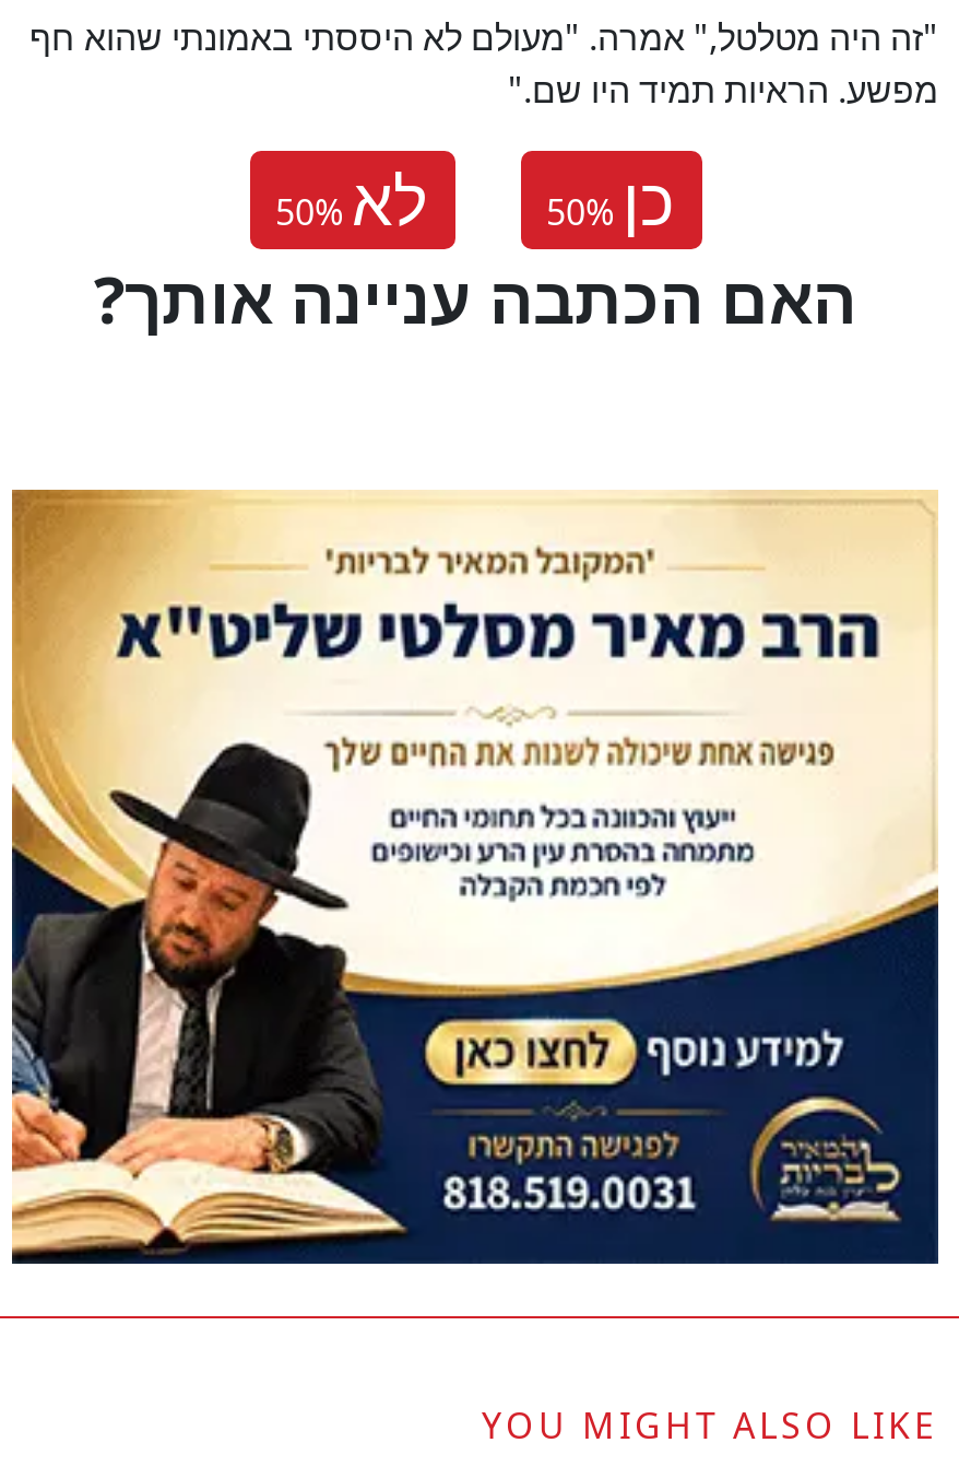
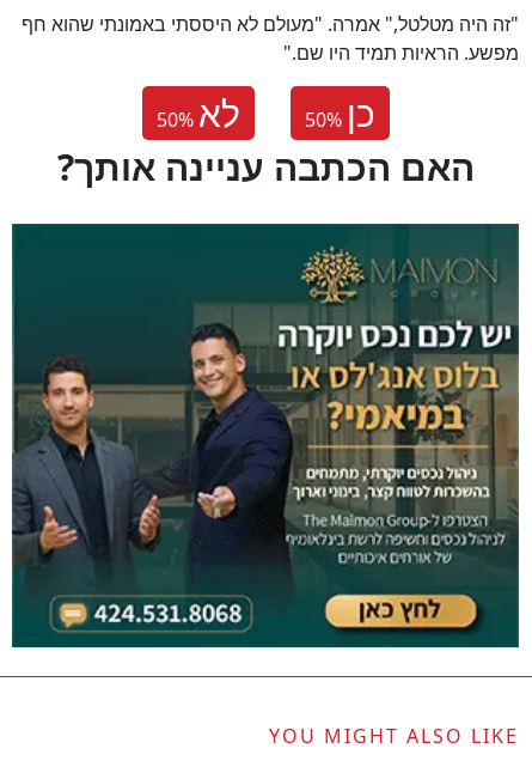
- [image]
+ [image]
